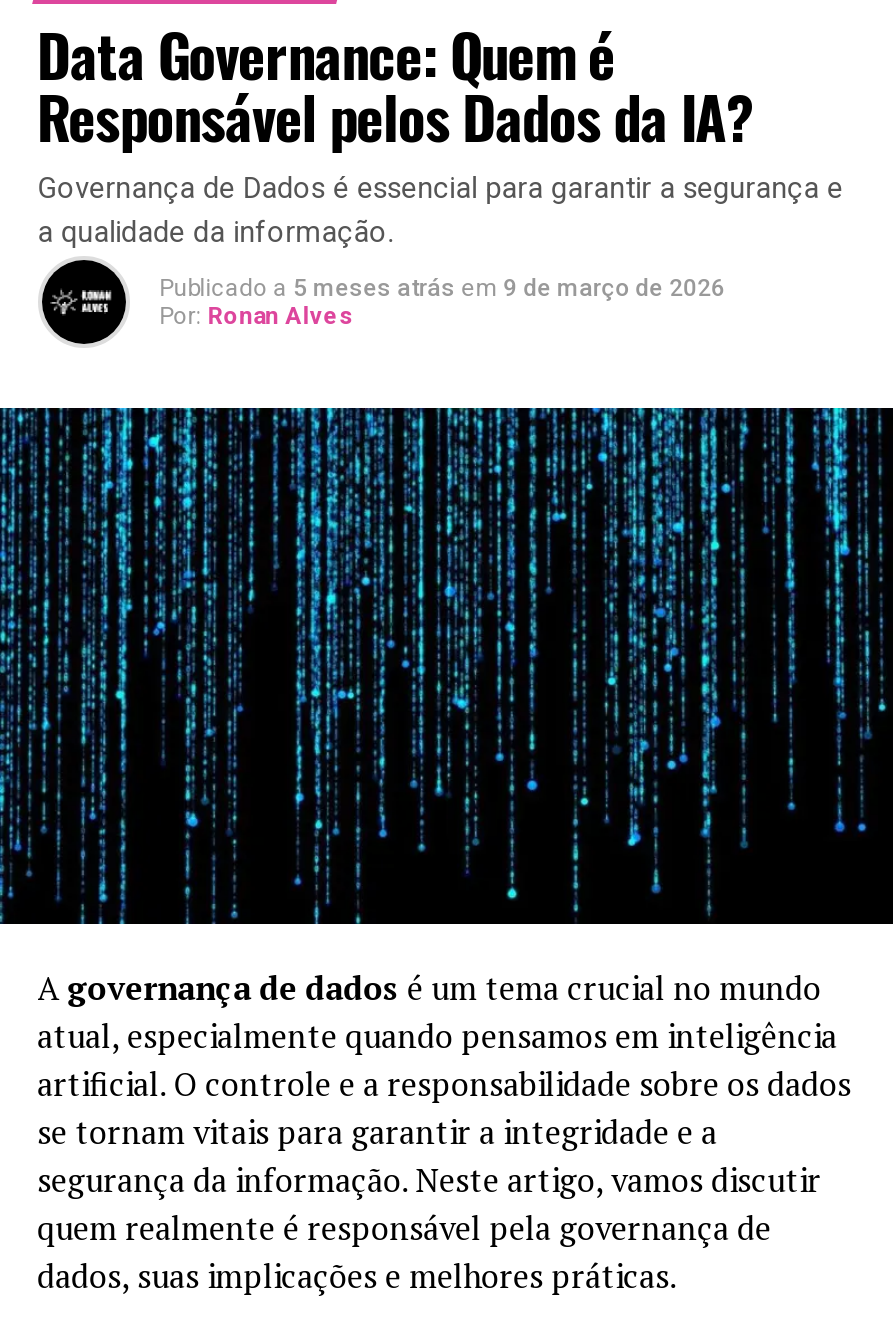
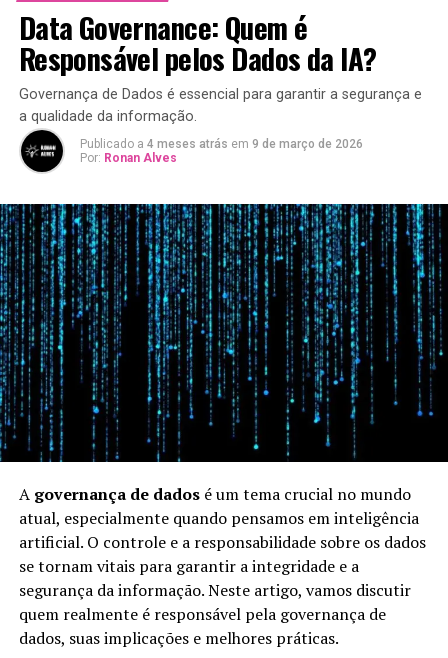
- Publicado a 5 meses atrás em 9 de março de 2026
+ Publicado a 4 meses atrás em 9 de março de 2026
